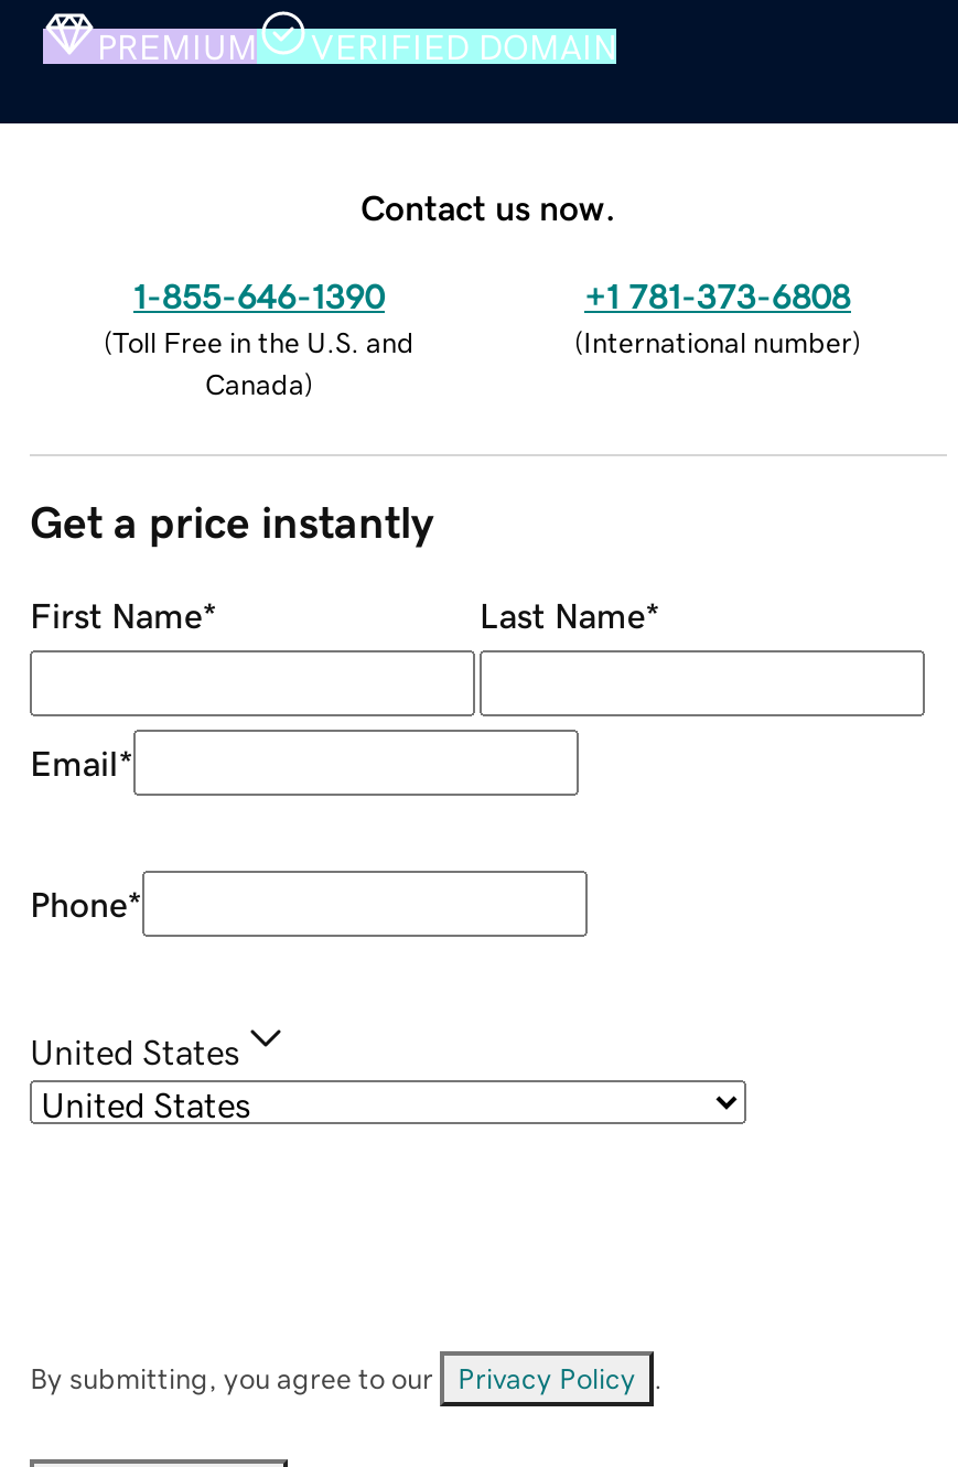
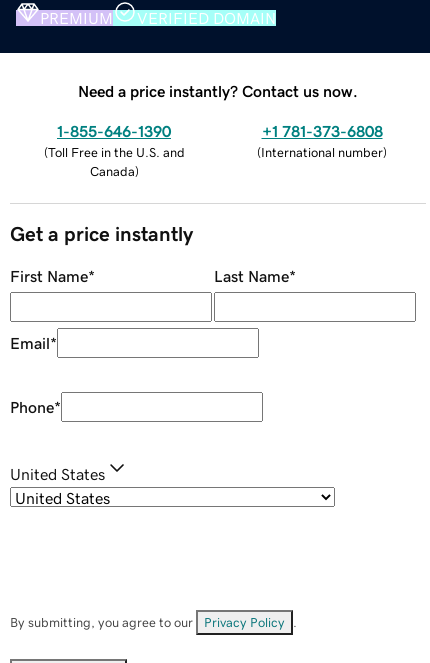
- Contact us now.
+ Need a price instantly? Contact us now.
